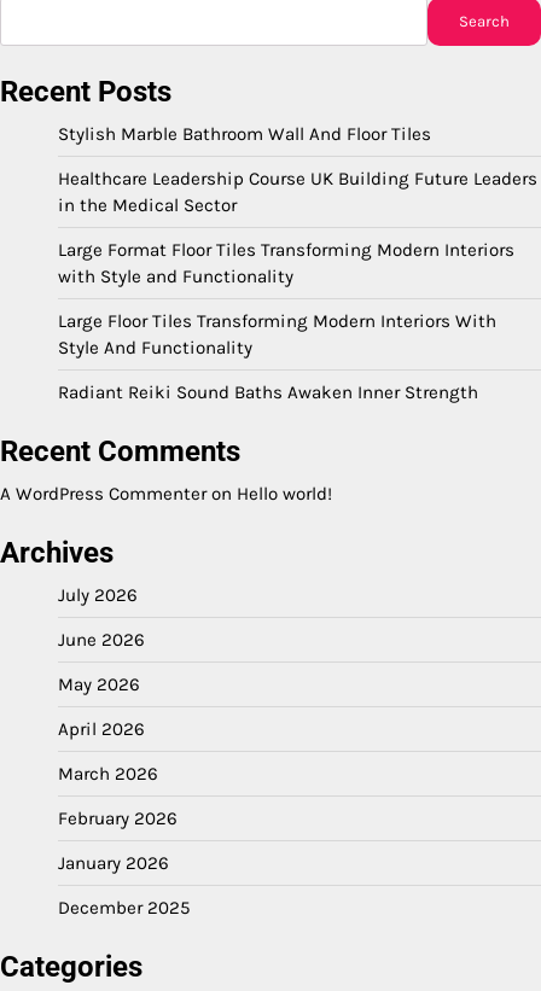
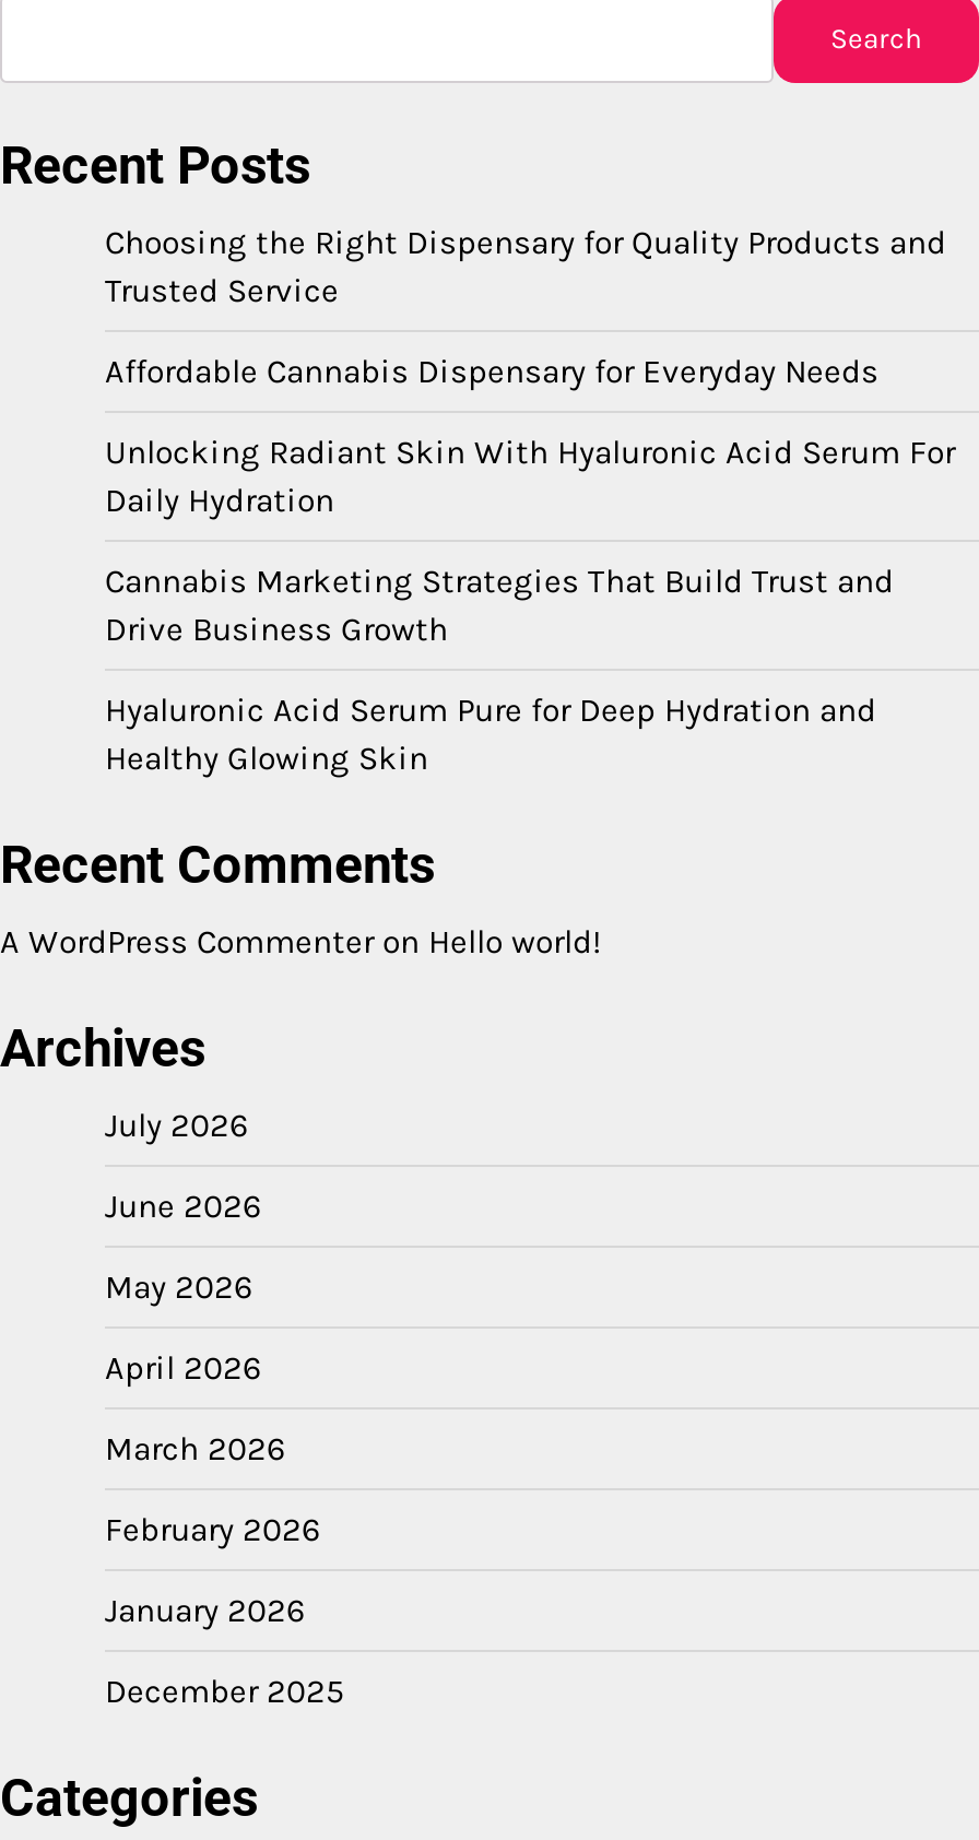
- Stylish Marble Bathroom Wall And Floor Tiles
+ Choosing the Right Dispensary for Quality Products and
+ Trusted Service

- Healthcare Leadership Course UK Building Future Leaders
- in the Medical Sector
+ Affordable Cannabis Dispensary for Everyday Needs

- Large Format Floor Tiles Transforming Modern Interiors
- with Style and Functionality
+ Unlocking Radiant Skin With Hyaluronic Acid Serum For
+ Daily Hydration

- Large Floor Tiles Transforming Modern Interiors With
- Style And Functionality
+ Cannabis Marketing Strategies That Build Trust and
+ Drive Business Growth

- Radiant Reiki Sound Baths Awaken Inner Strength
+ Hyaluronic Acid Serum Pure for Deep Hydration and
+ Healthy Glowing Skin
